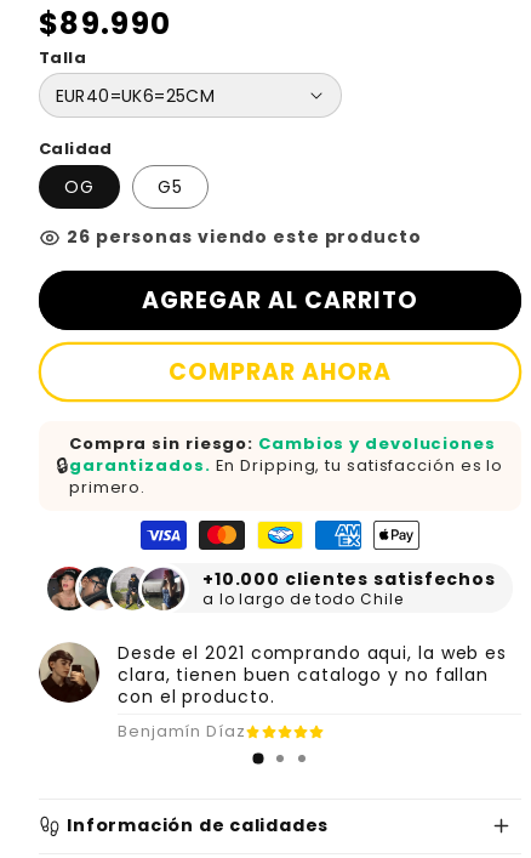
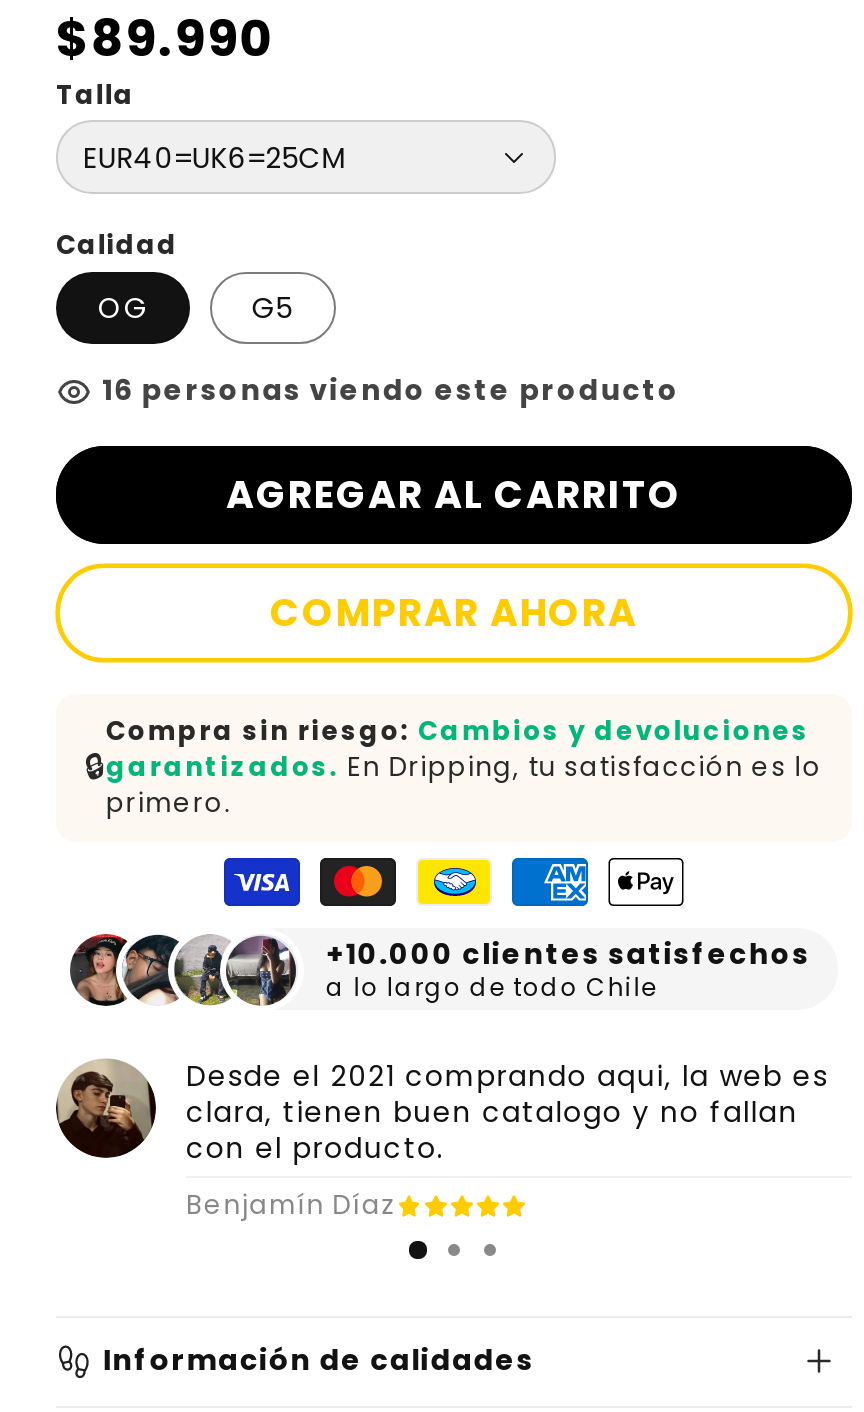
- 26 personas viendo este producto
+ 16 personas viendo este producto
